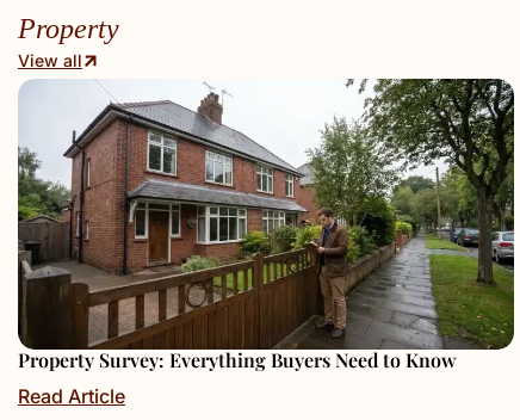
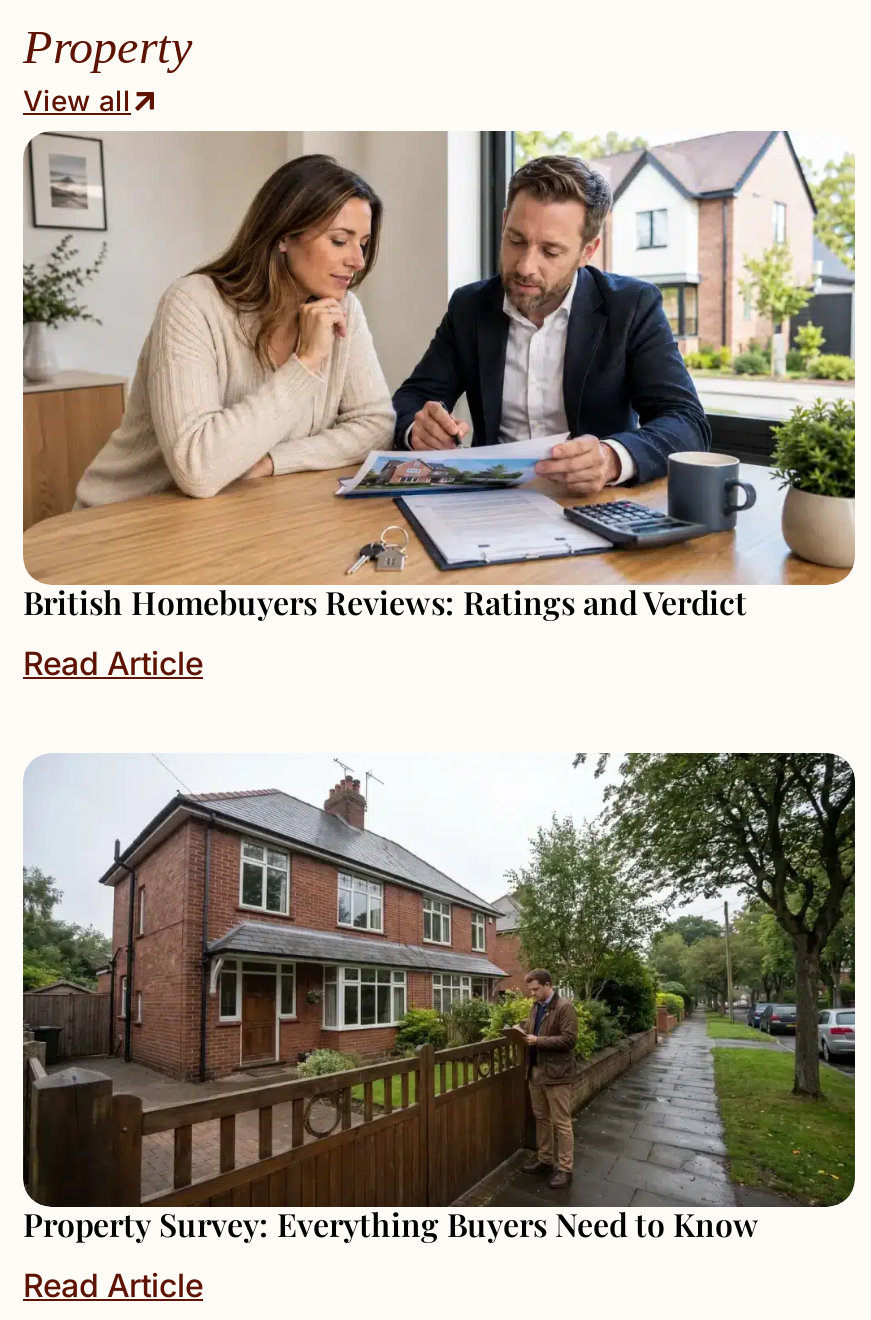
+ [image]
+ British Homebuyers Reviews: Ratings and Verdict
+ Read Article
